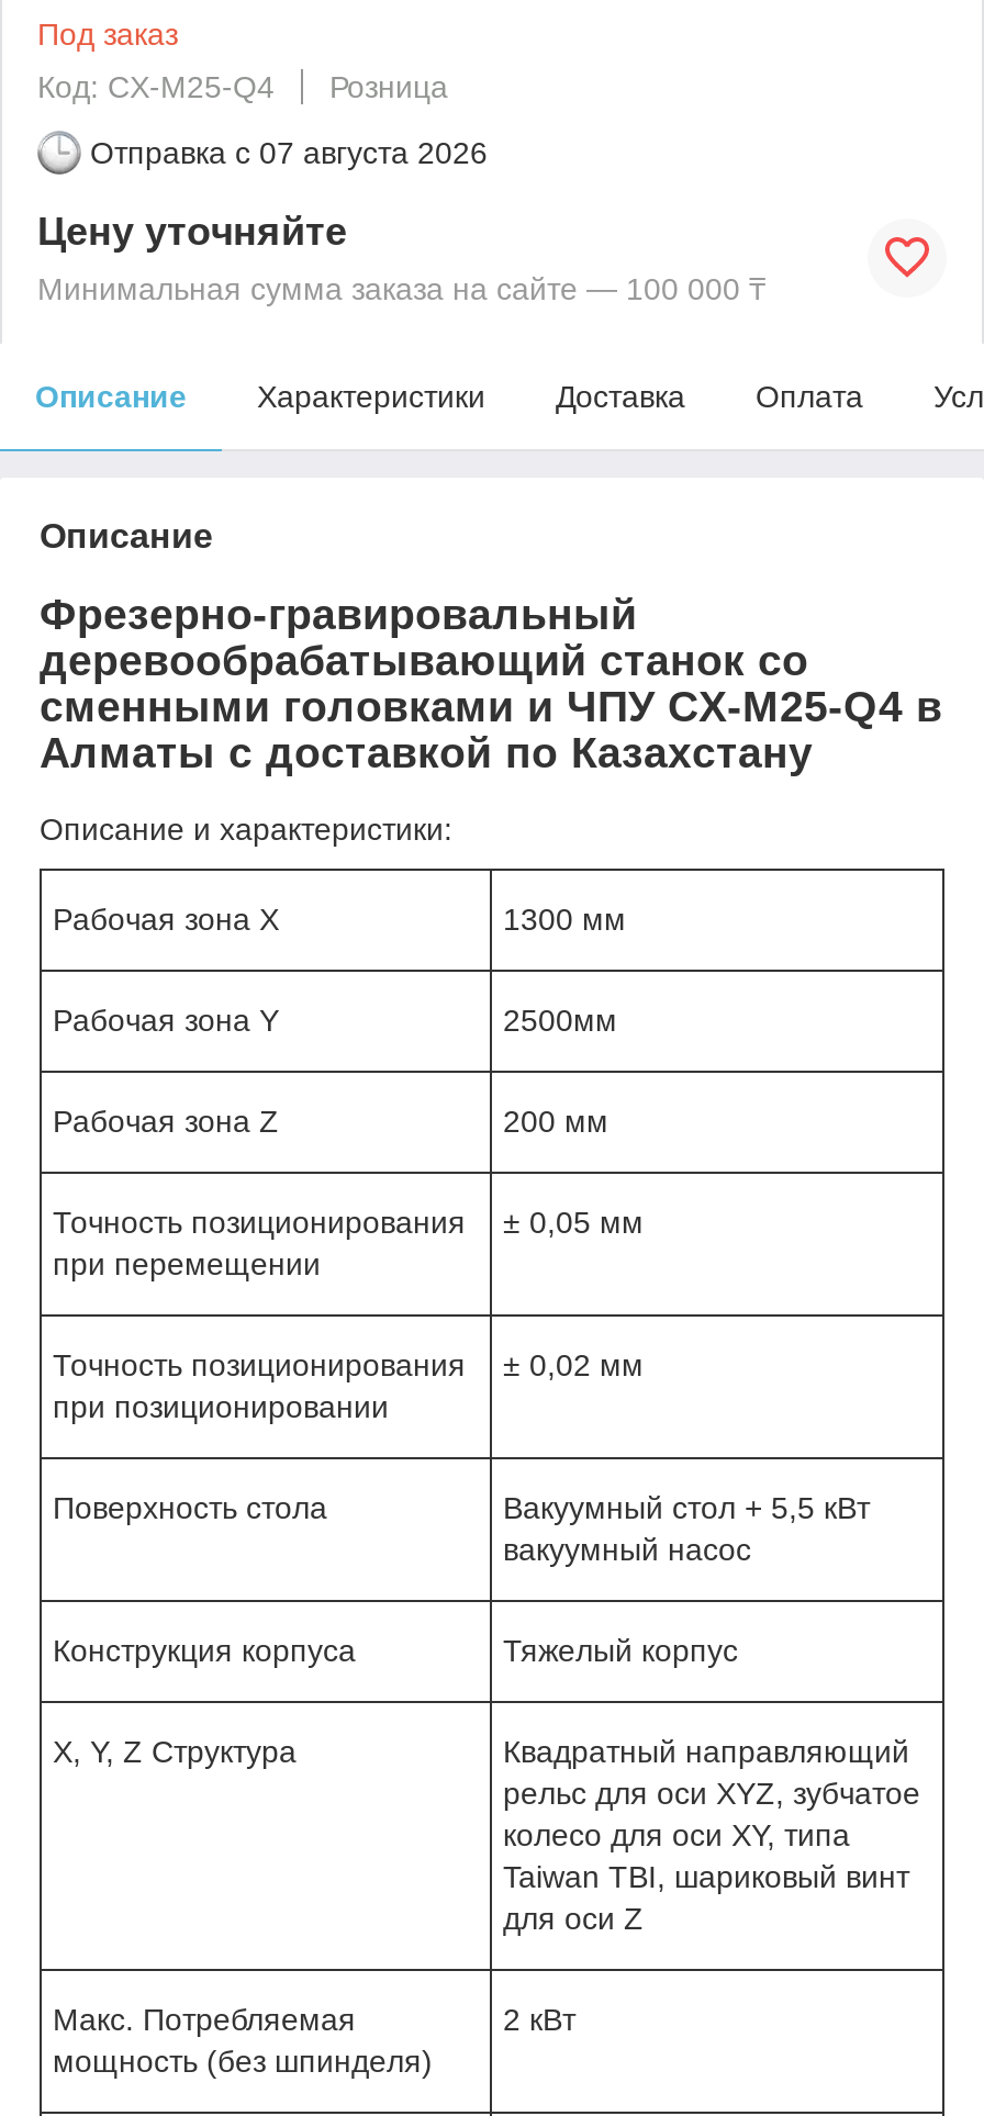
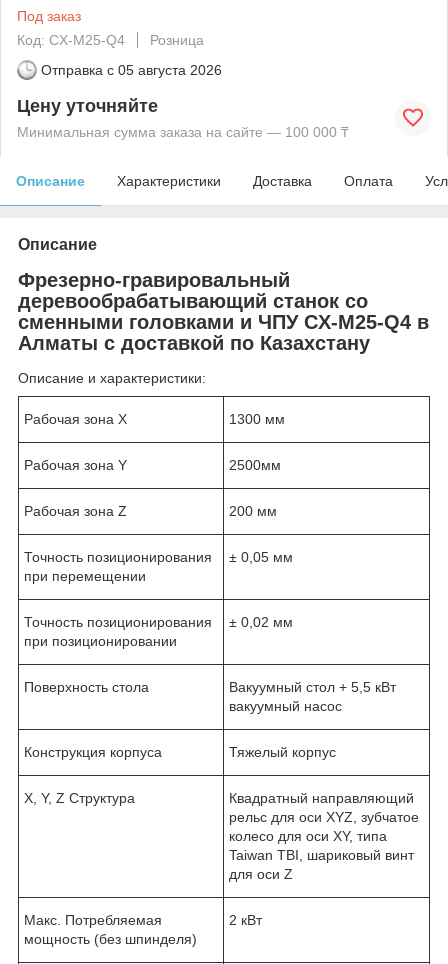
- Отправка с 07 августа 2026
+ Отправка с 05 августа 2026
